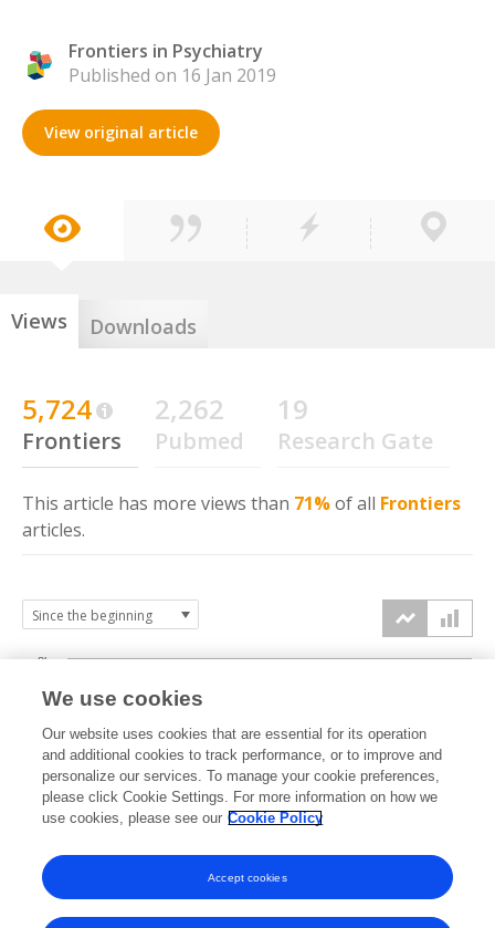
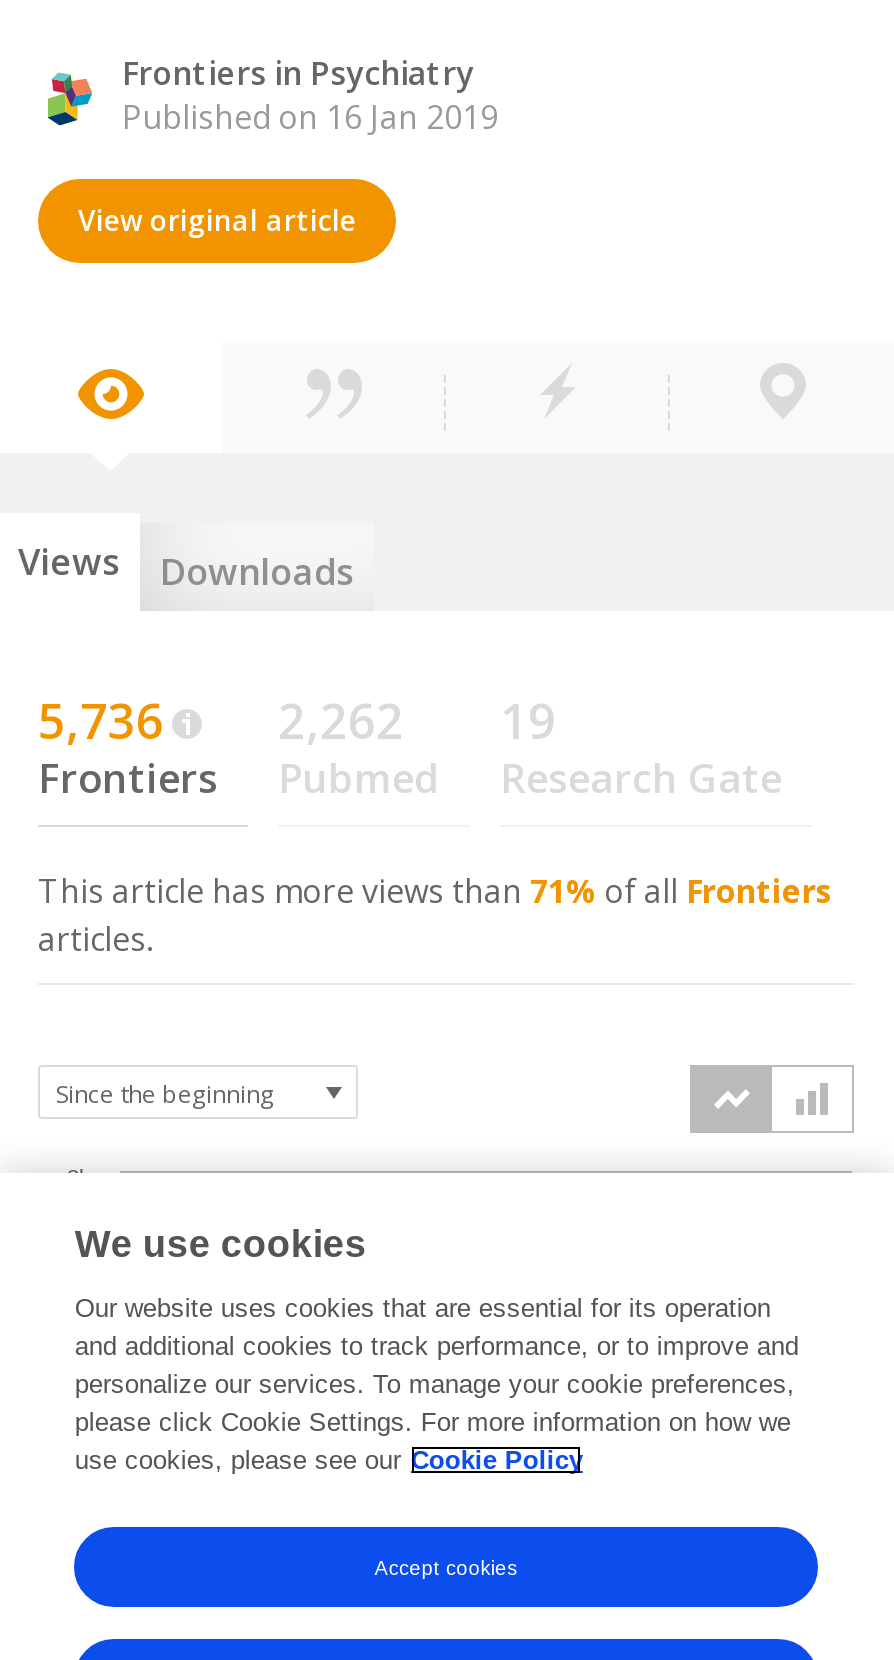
- 5,724
+ 5,736
